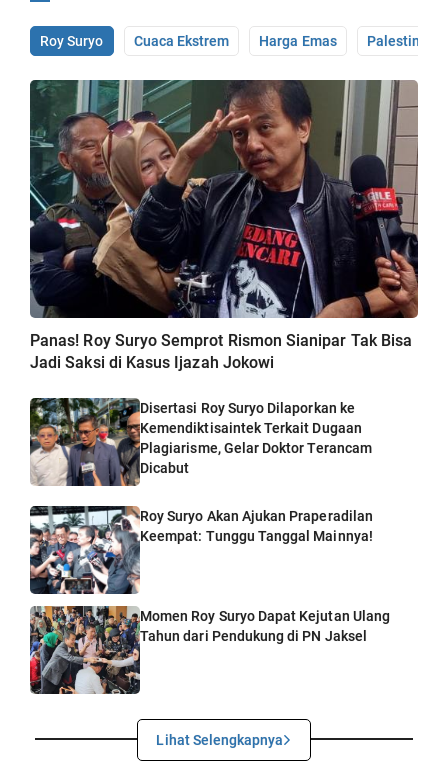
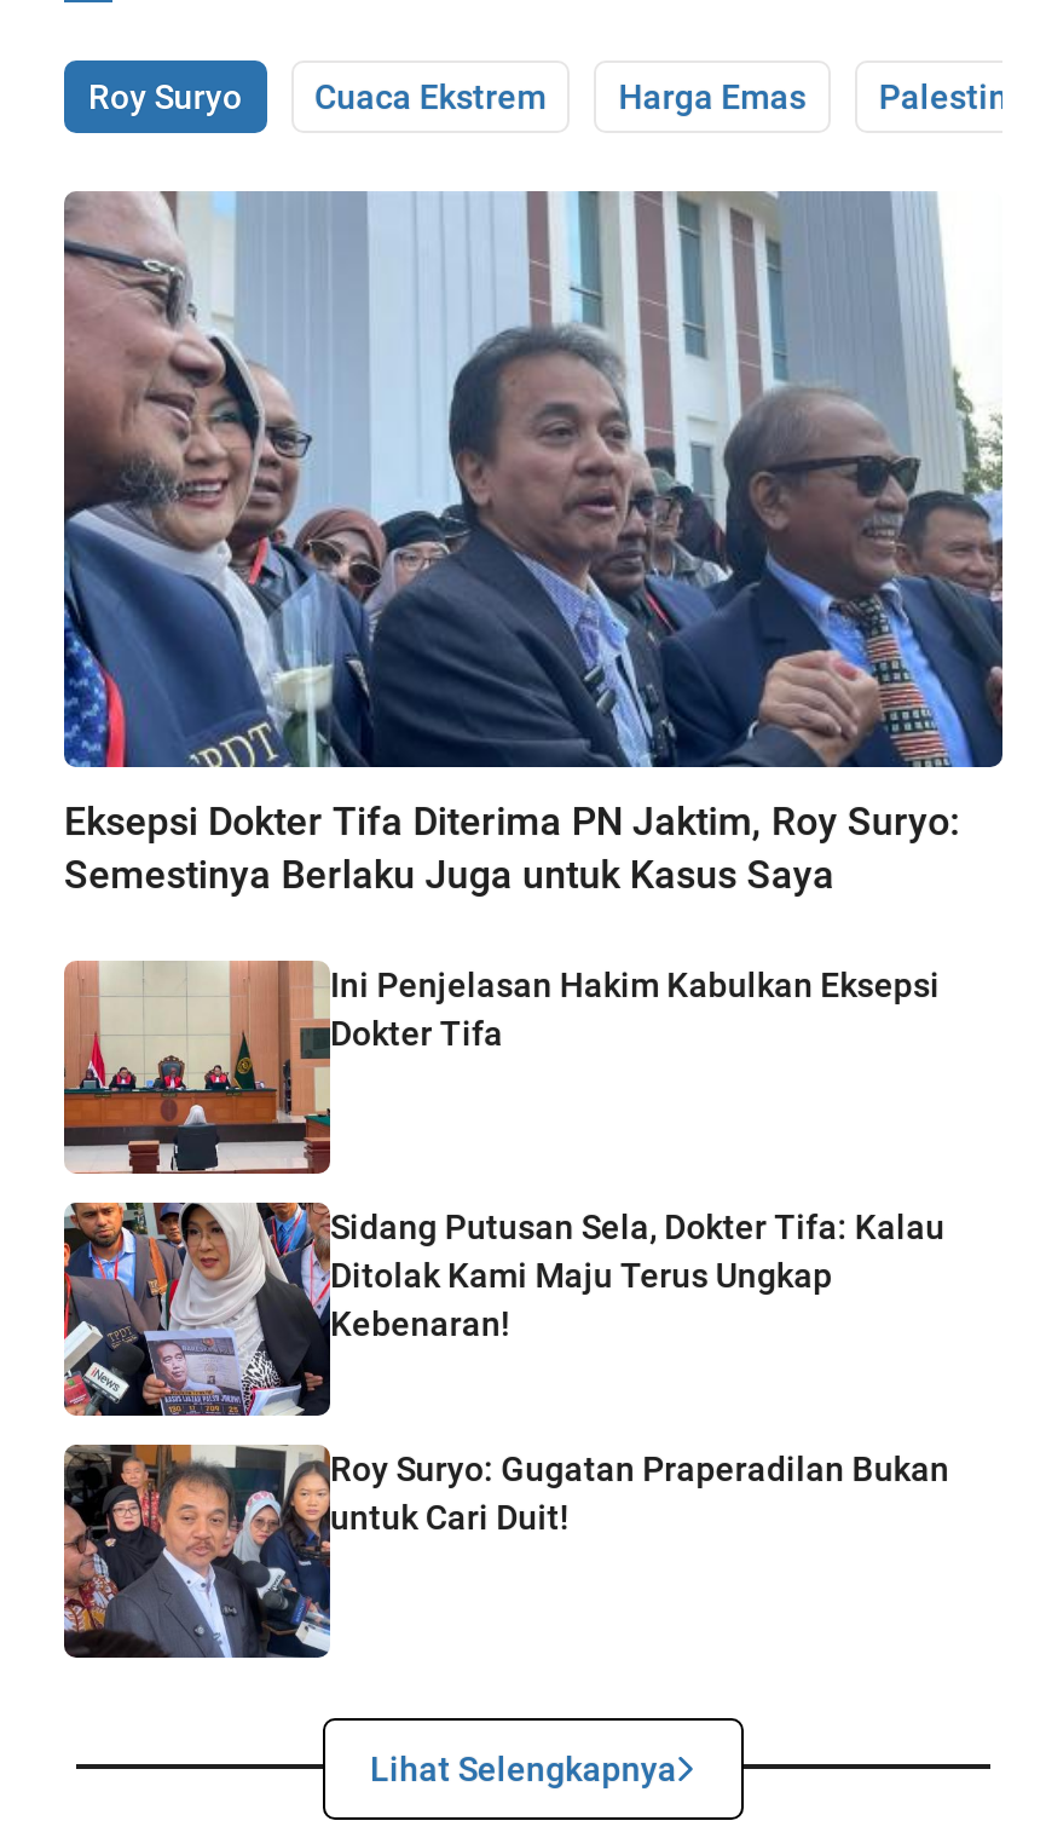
- [image]
- Panas! Roy Suryo Semprot Rismon Sianipar Tak Bisa
- Jadi Saksi di Kasus Ijazah Jokowi
+ [image]
+ Eksepsi Dokter Tifa Diterima PN Jaktim, Roy Suryo:
+ Semestinya Berlaku Juga untuk Kasus Saya

- [image]
- Disertasi Roy Suryo Dilaporkan ke
- Kemendiktisaintek Terkait Dugaan
- Plagiarisme, Gelar Doktor Terancam
- Dicabut
+ [image]
+ Ini Penjelasan Hakim Kabulkan Eksepsi
+ Dokter Tifa

- [image]
- Roy Suryo Akan Ajukan Praperadilan
- Keempat: Tunggu Tanggal Mainnya!
+ [image]
+ Sidang Putusan Sela, Dokter Tifa: Kalau
+ Ditolak Kami Maju Terus Ungkap
+ Kebenaran!

- [image]
- Momen Roy Suryo Dapat Kejutan Ulang
- Tahun dari Pendukung di PN Jaksel
+ [image]
+ Roy Suryo: Gugatan Praperadilan Bukan
+ untuk Cari Duit!
